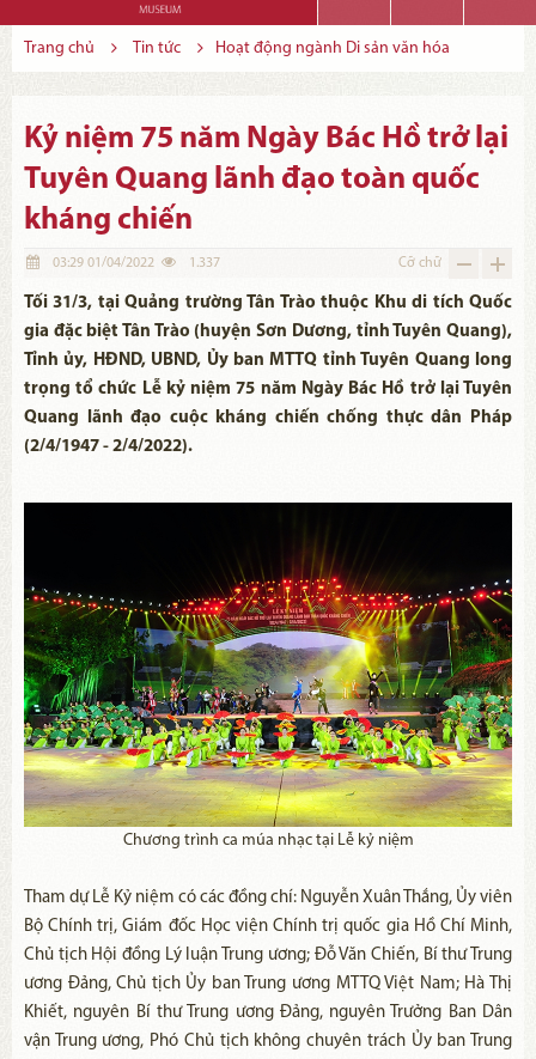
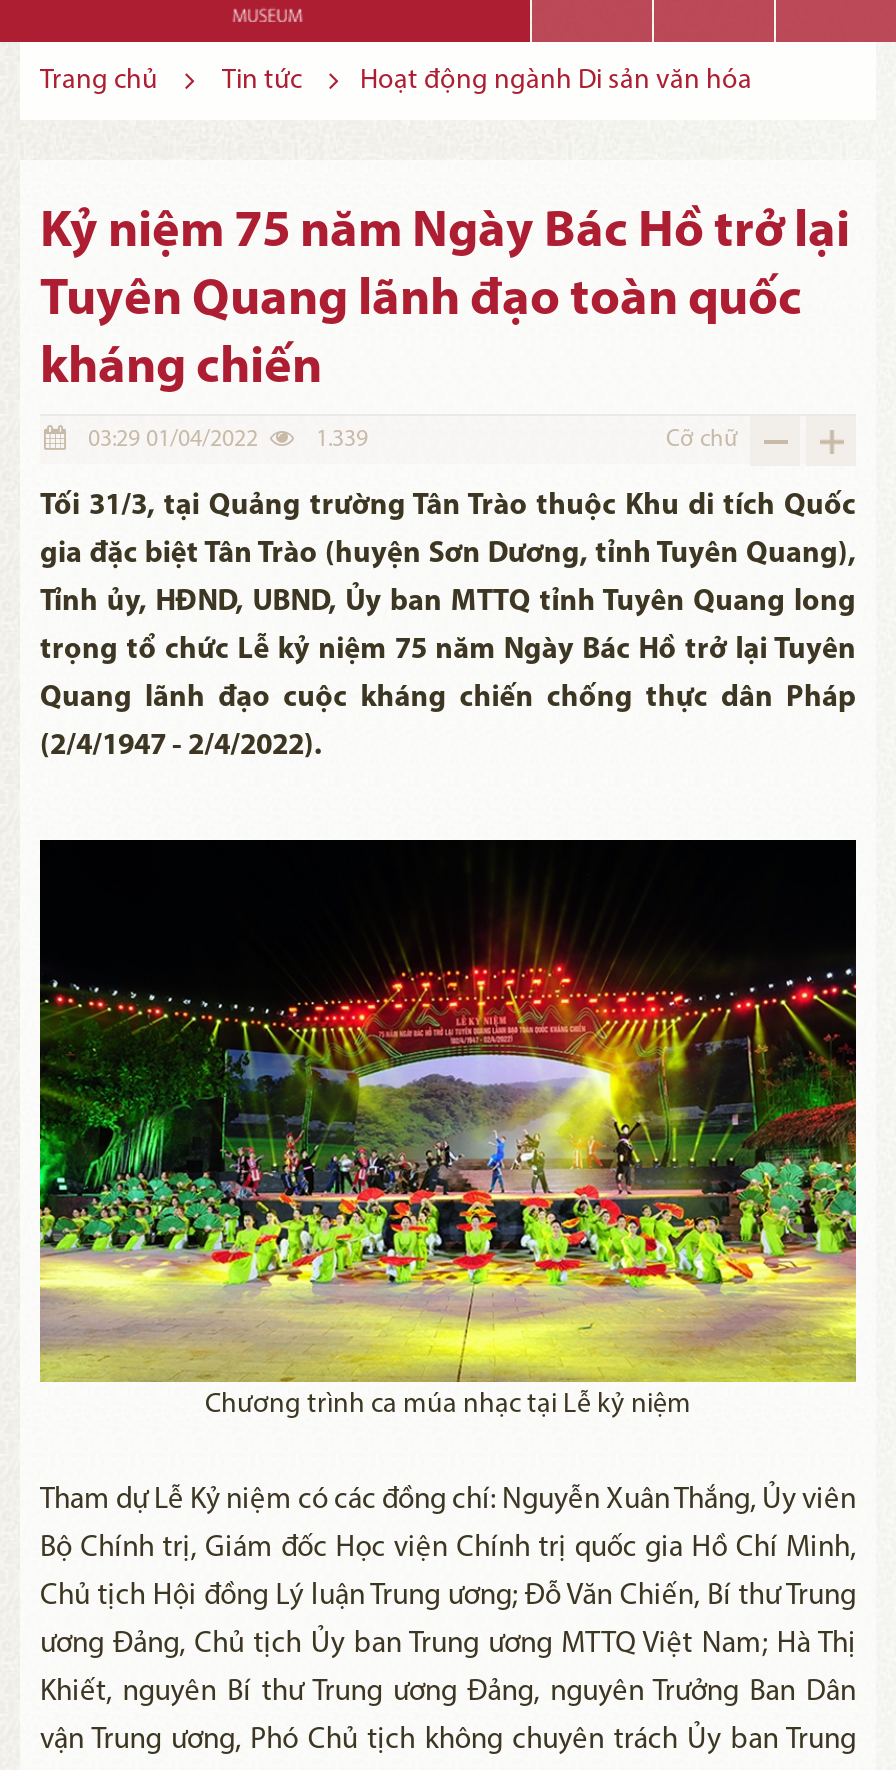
- 1.337
+ 1.339
